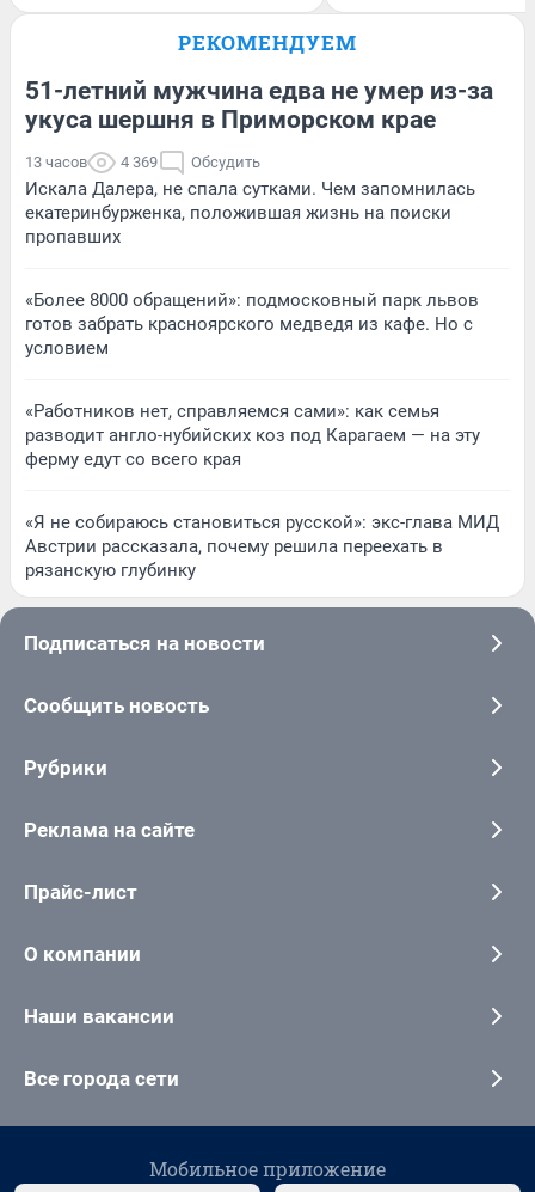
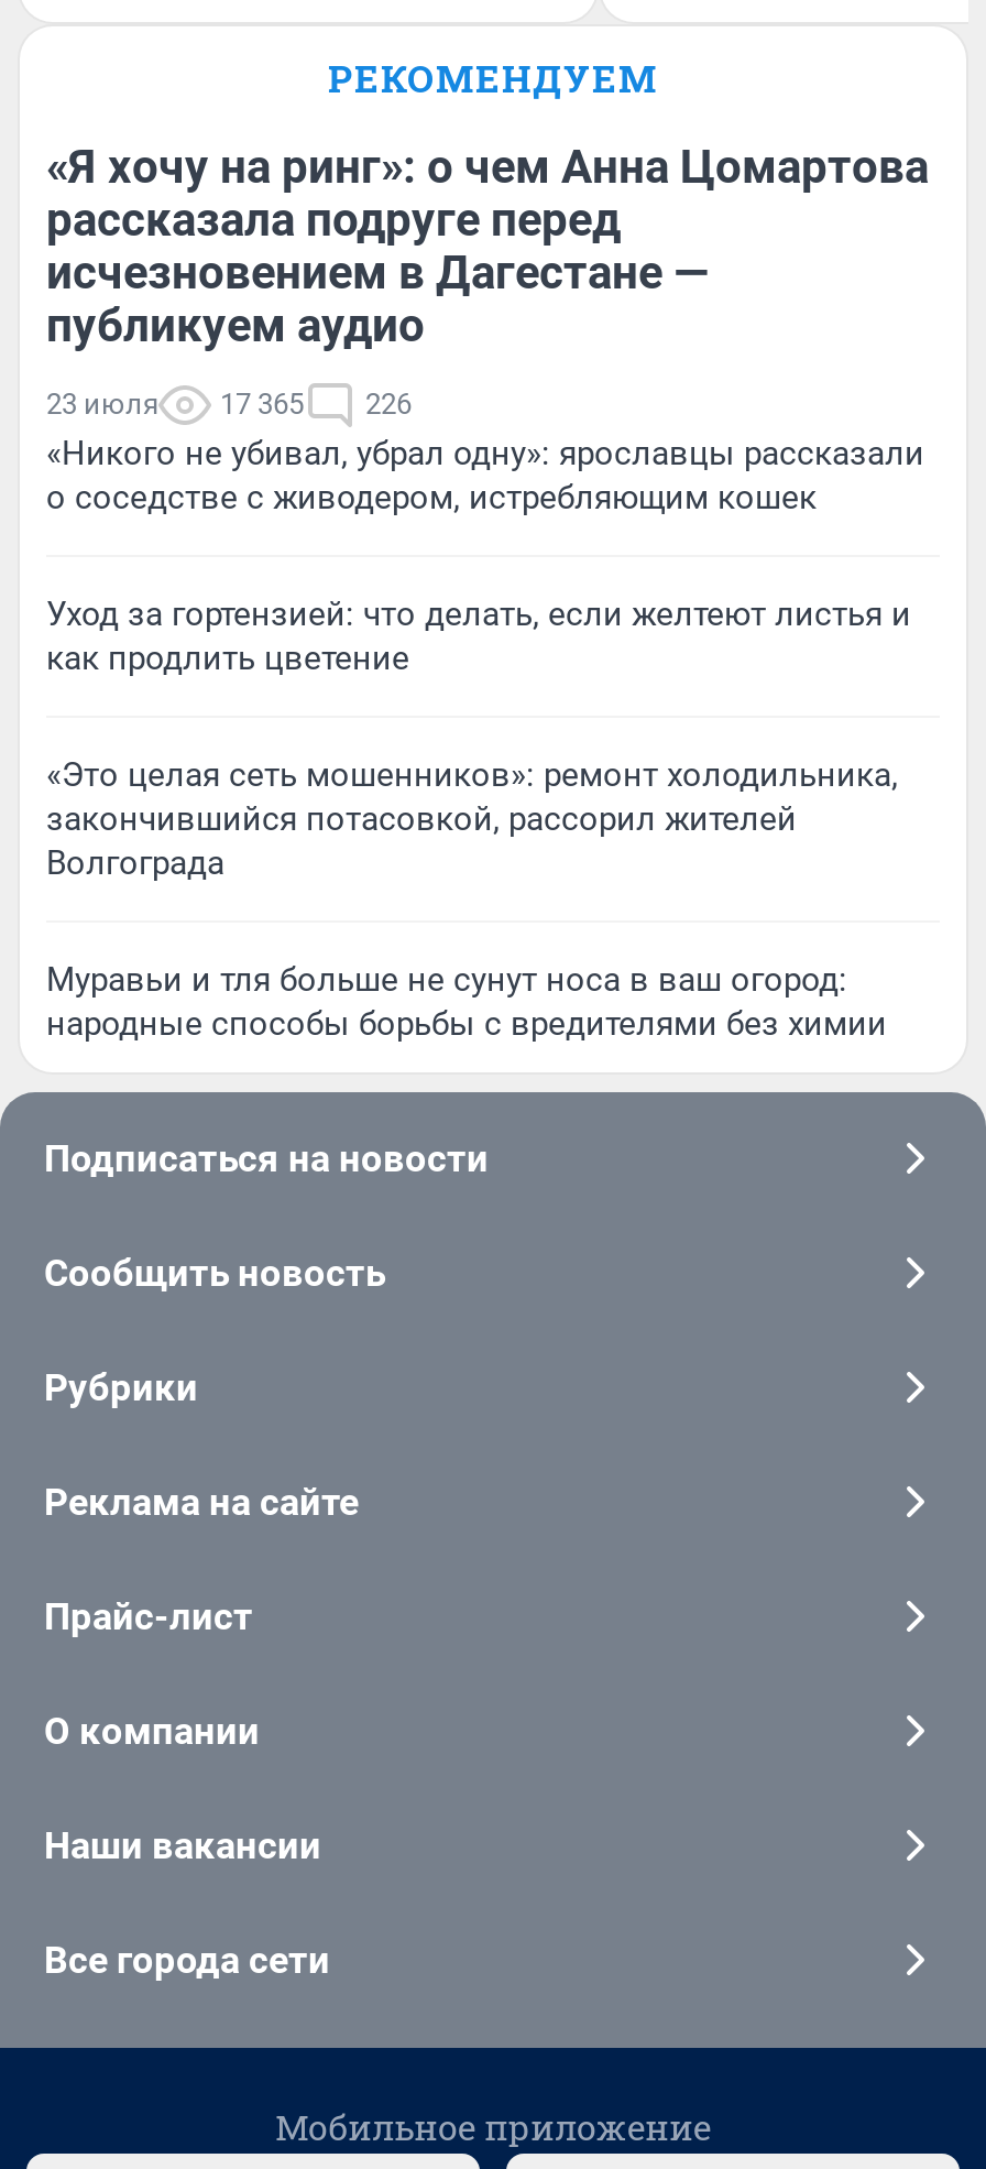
- 51-летний мужчина едва не умер из-за
- укуса шершня в Приморском крае
+ «Я хочу на ринг»: о чем Анна Цомартова
+ рассказала подруге перед
+ исчезновением в Дагестане —
+ публикуем аудио

- 13 часов
- 4 369
- Обсудить
- Искала Далера, не спала сутками. Чем запомнилась
- екатеринбурженка, положившая жизнь на поиски
- пропавших
+ 23 июля
+ 17 365
+ 226
+ «Никого не убивал, убрал одну»: ярославцы рассказали
+ о соседстве с живодером, истребляющим кошек

- «Более 8000 обращений»: подмосковный парк львов
- готов забрать красноярского медведя из кафе. Но с
- условием
+ Уход за гортензией: что делать, если желтеют листья и
+ как продлить цветение

- «Работников нет, справляемся сами»: как семья
- разводит англо-нубийских коз под Карагаем — на эту
- ферму едут со всего края
+ «Это целая сеть мошенников»: ремонт холодильника,
+ закончившийся потасовкой, рассорил жителей
+ Волгограда

- «Я не собираюсь становиться русской»: экс-глава МИД
- Австрии рассказала, почему решила переехать в
- рязанскую глубинку
+ Муравьи и тля больше не сунут носа в ваш огород:
+ народные способы борьбы с вредителями без химии
